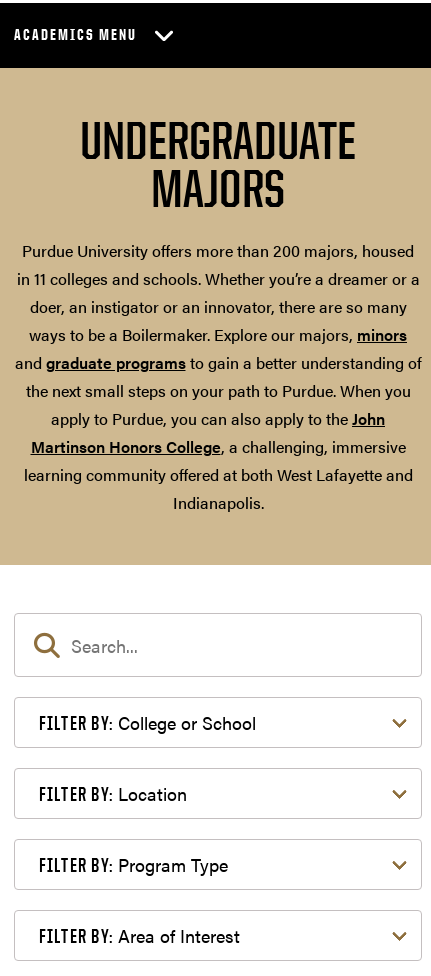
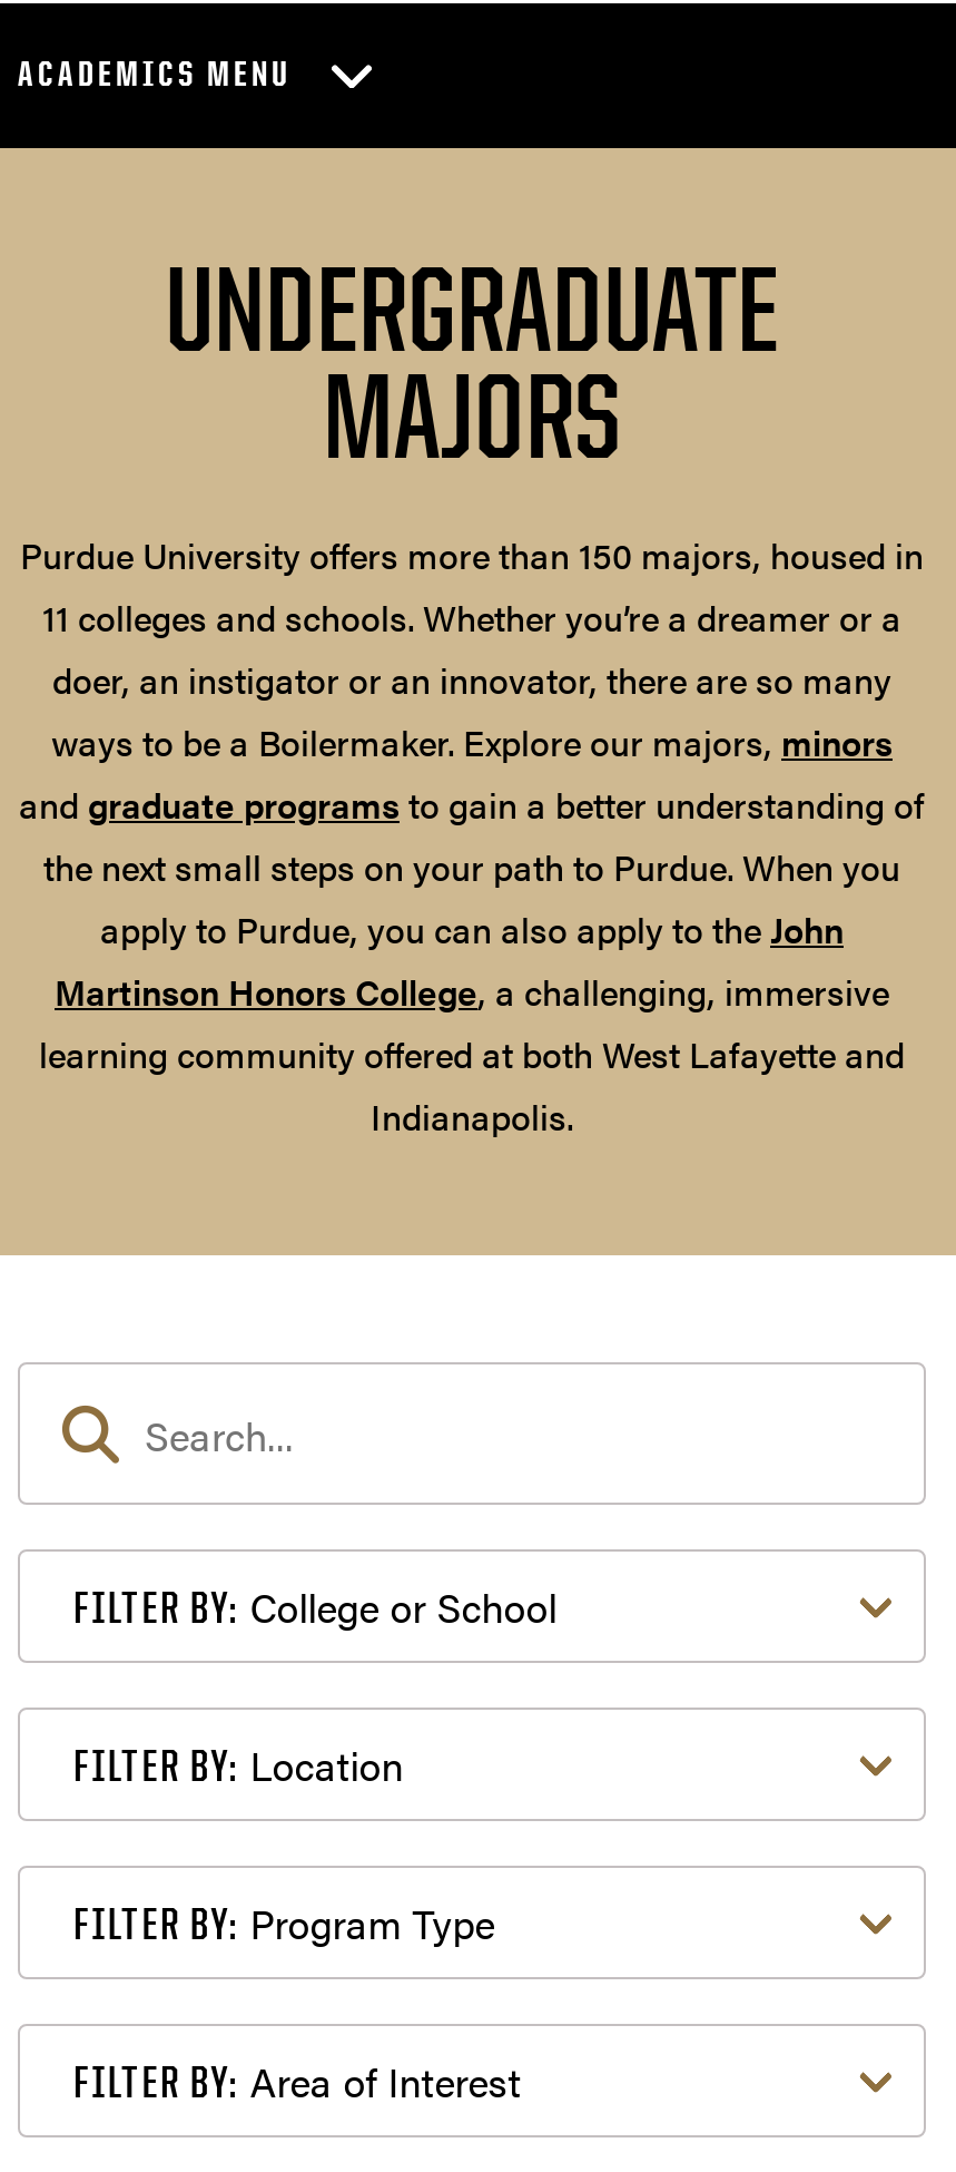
- Purdue University offers more than 200 majors, housed
- in 11 colleges and schools. Whether you’re a dreamer or a
+ Purdue University offers more than 150 majors, housed in
+ 11 colleges and schools. Whether you’re a dreamer or a
